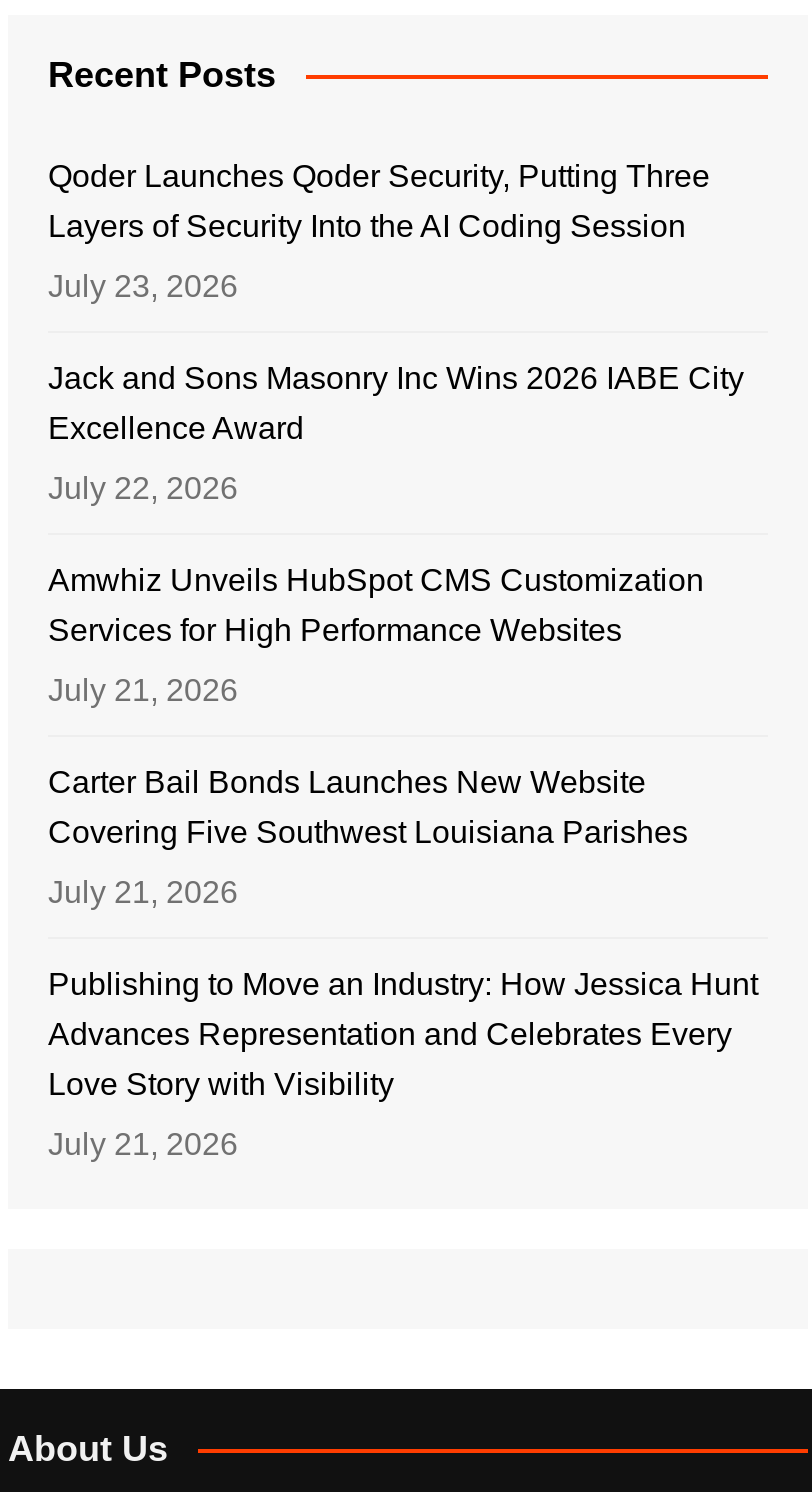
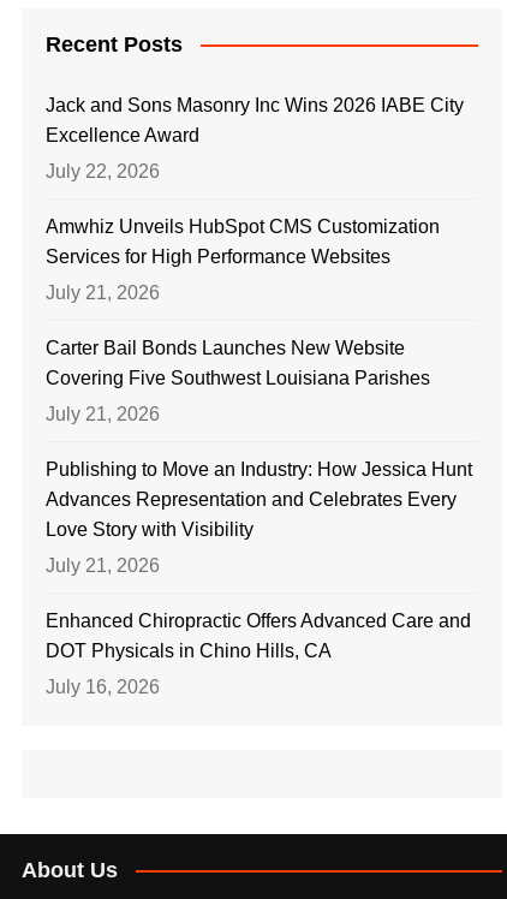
- Qoder Launches Qoder Security, Putting Three
- Layers of Security Into the AI Coding Session
- July 23, 2026

moved up: Jack and Sons Masonry Inc Wins 2026 IABE City | Excellence Award | July 22, 2026 | ... | Love Story with Visibility | July 21, 2026

+ Enhanced Chiropractic Offers Advanced Care and
+ DOT Physicals in Chino Hills, CA
+ July 16, 2026
